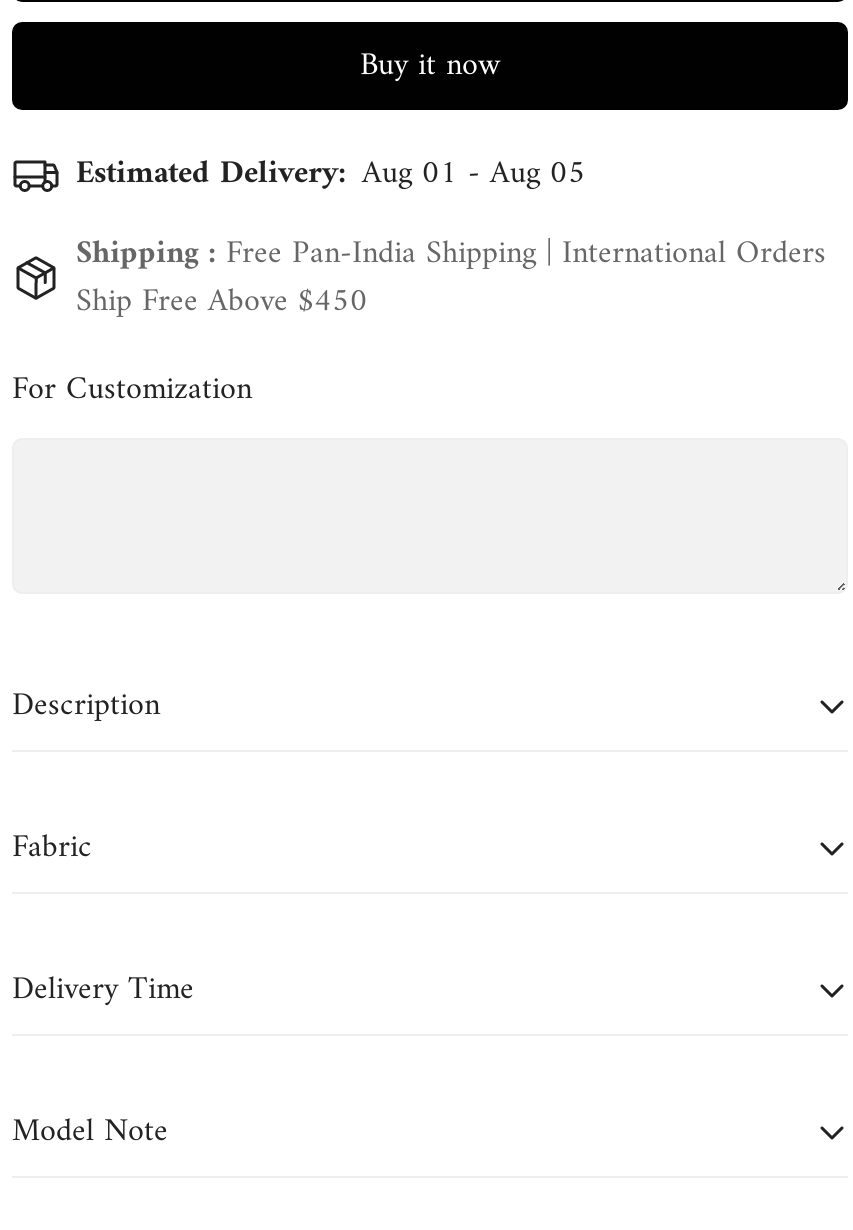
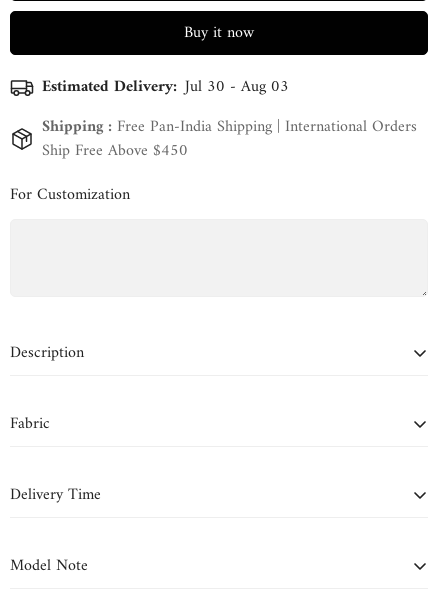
- Estimated Delivery: Aug 01 - Aug 05
+ Estimated Delivery: Jul 30 - Aug 03
